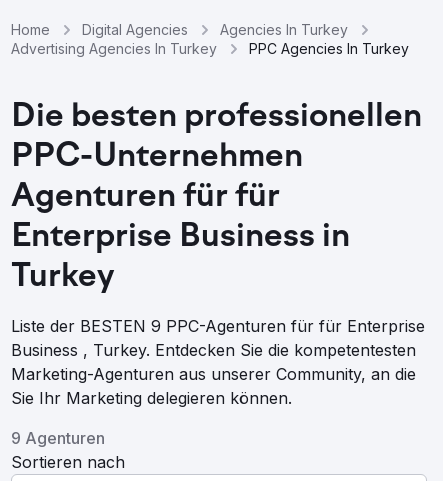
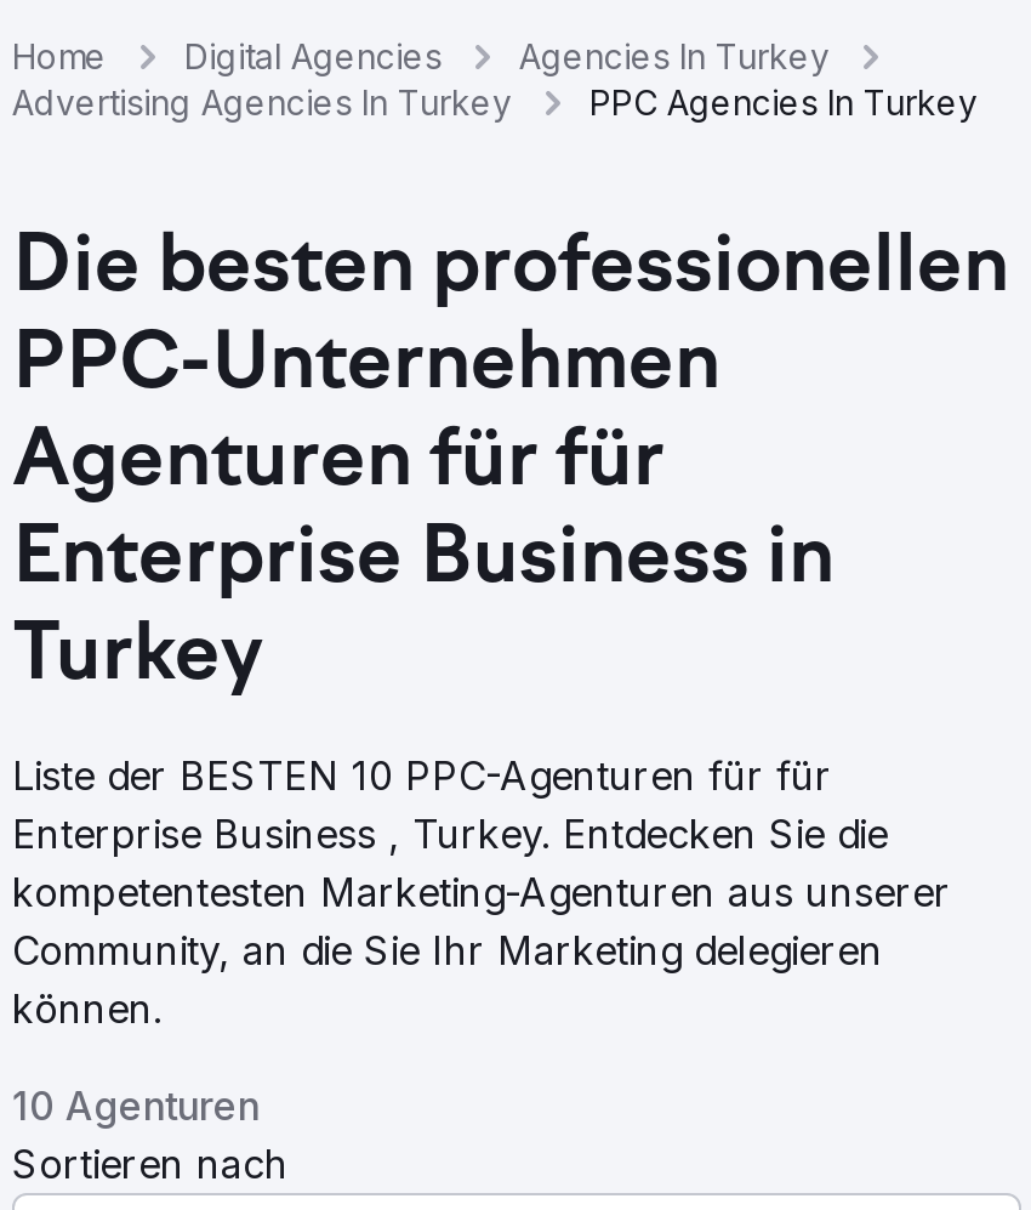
- Liste der BESTEN 9 PPC-Agenturen für für Enterprise
- Business , Turkey. Entdecken Sie die kompetentesten
- Marketing-Agenturen aus unserer Community, an die
- Sie Ihr Marketing delegieren können.
+ Liste der BESTEN 10 PPC-Agenturen für für
+ Enterprise Business , Turkey. Entdecken Sie die
+ kompetentesten Marketing-Agenturen aus unserer
+ Community, an die Sie Ihr Marketing delegieren
+ können.

- 9 Agenturen
+ 10 Agenturen
